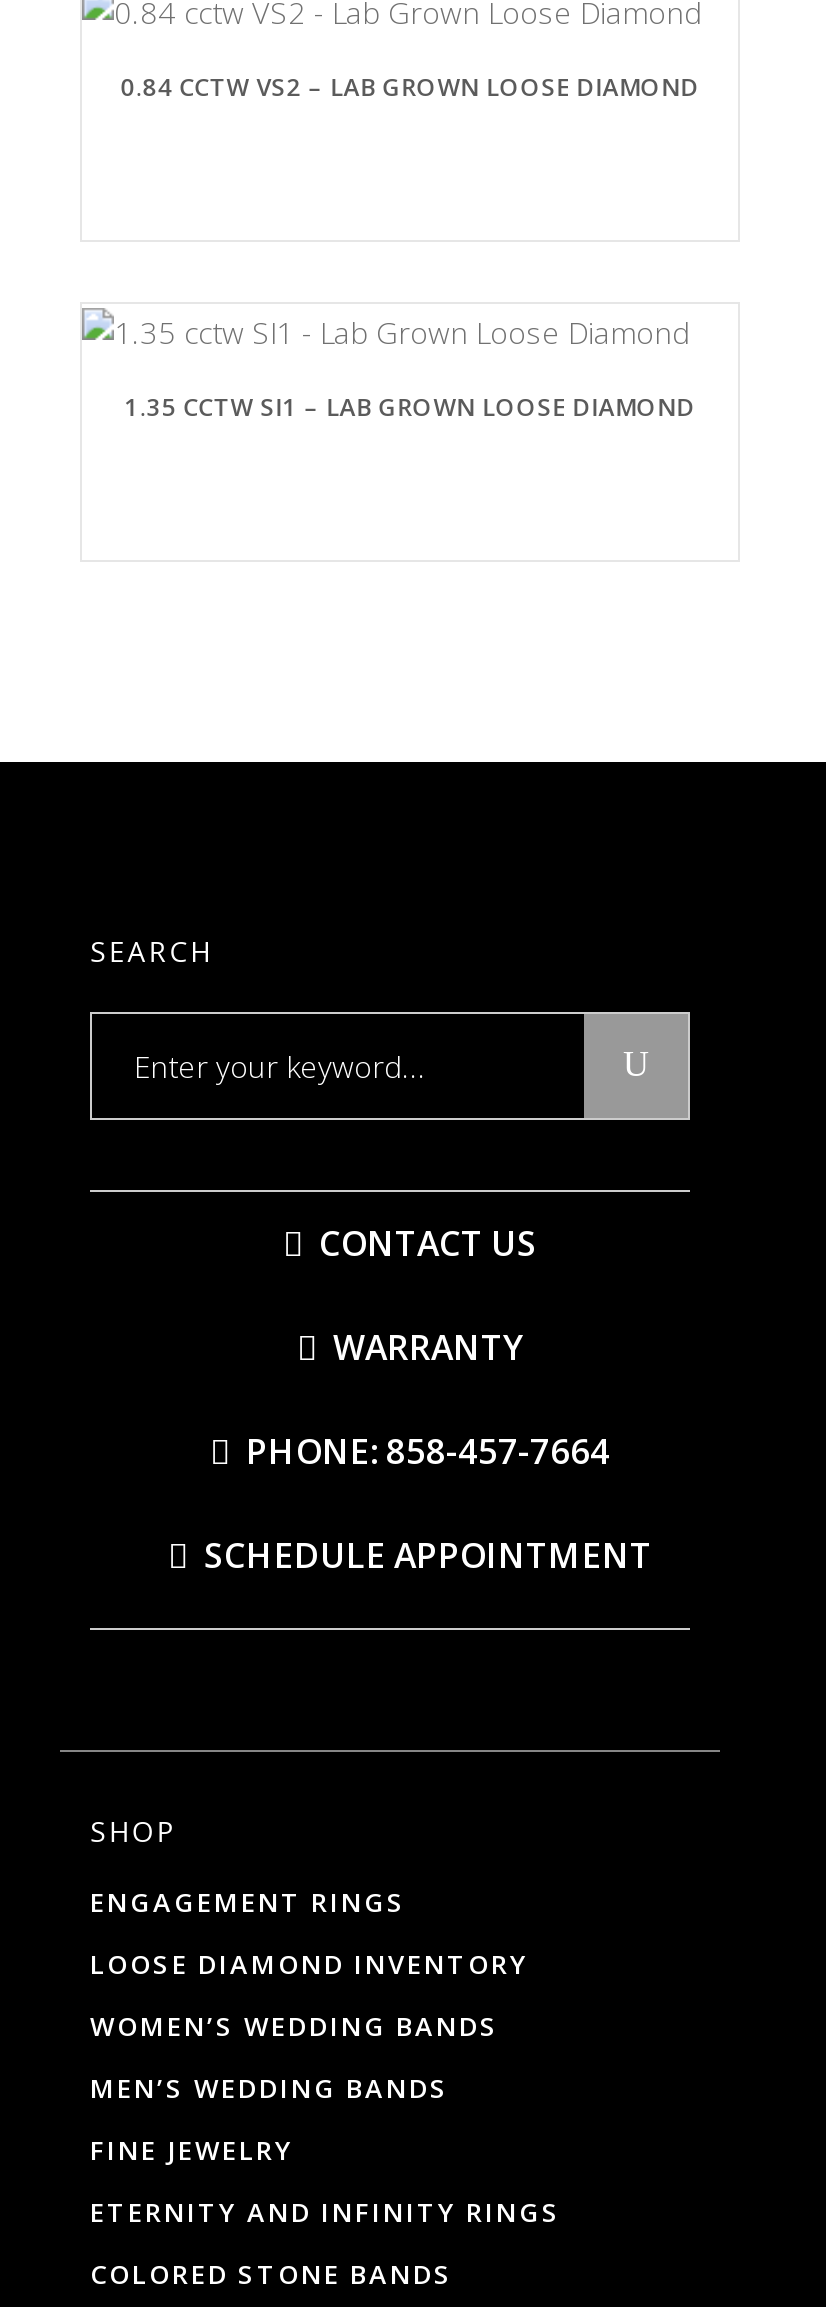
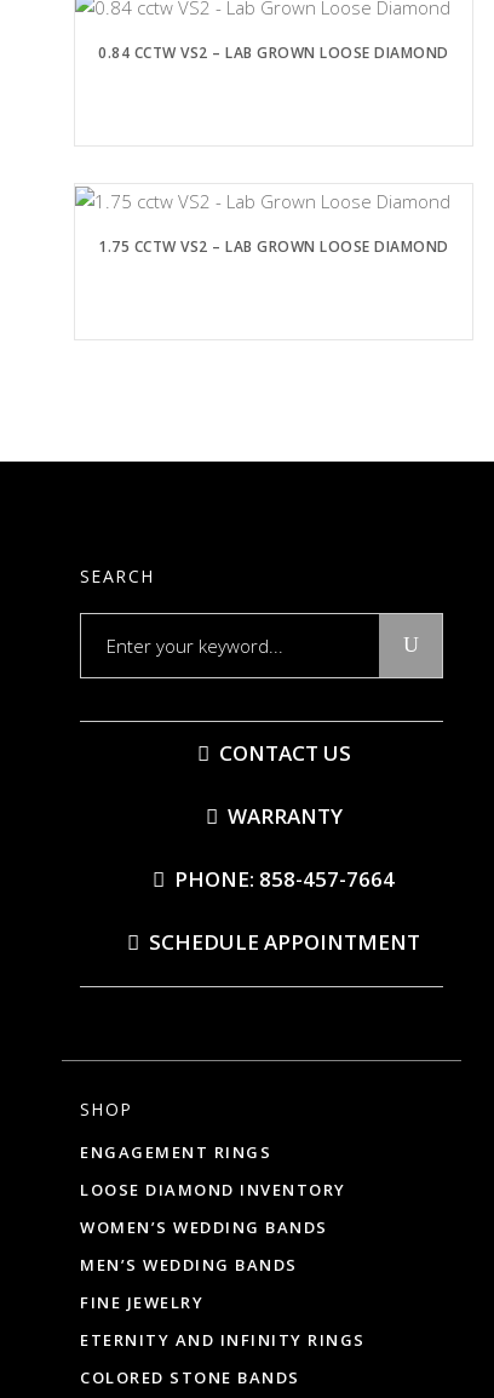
- 1.35 CCTW SI1 – LAB GROWN LOOSE DIAMOND
+ 1.75 CCTW VS2 – LAB GROWN LOOSE DIAMOND
